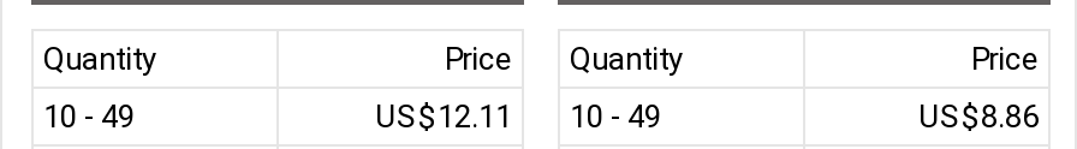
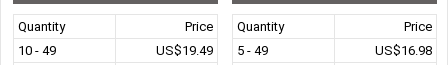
- US$12.11
+ US$19.49

- 10 - 49
- US$8.86
+ 5 - 49
+ US$16.98
